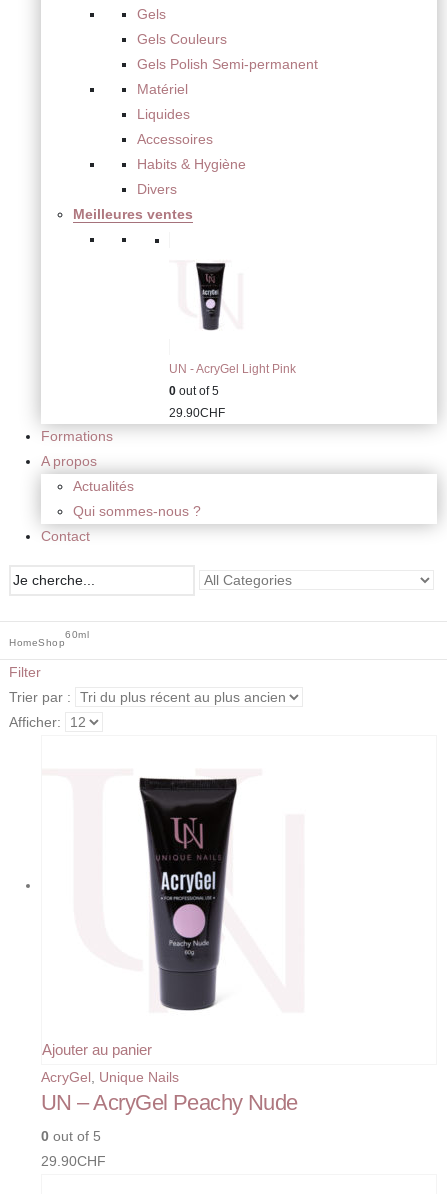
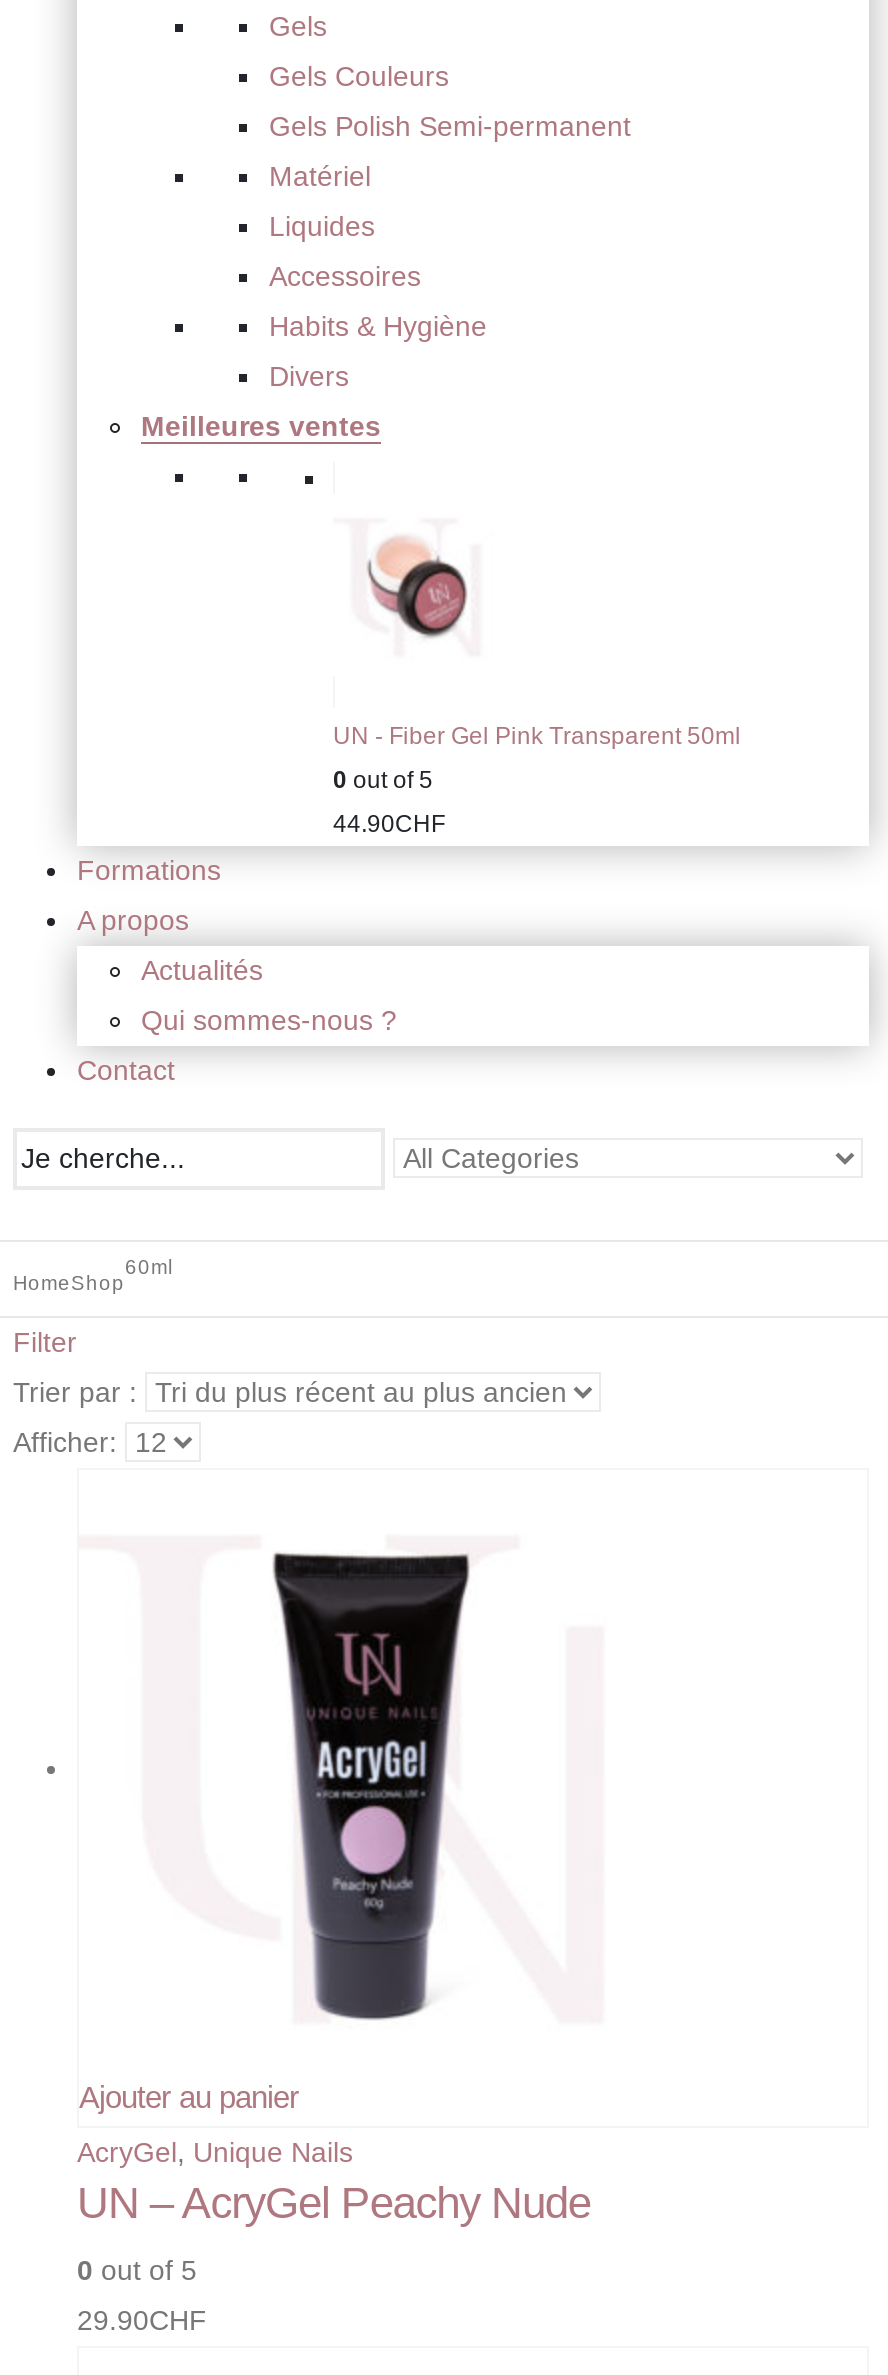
- [image]
- UN - AcryGel Light Pink
+ [image]
+ UN - Fiber Gel Pink Transparent 50ml

- 29.90CHF
+ 44.90CHF
